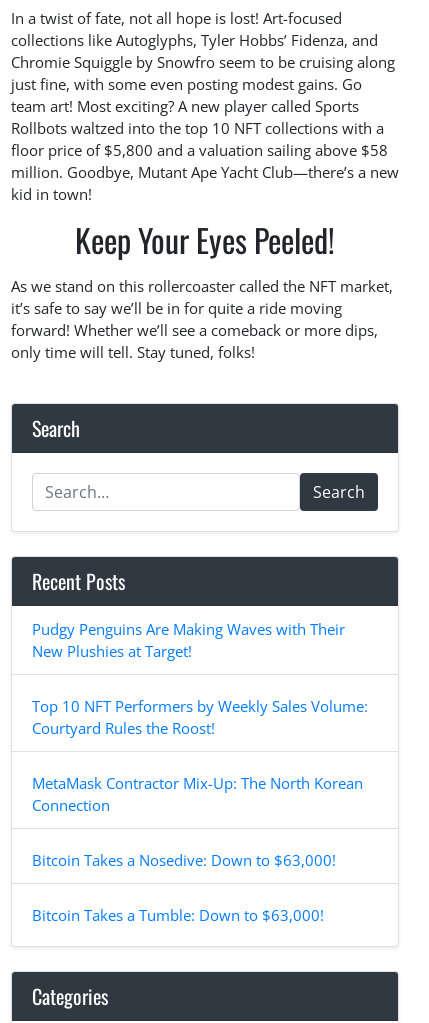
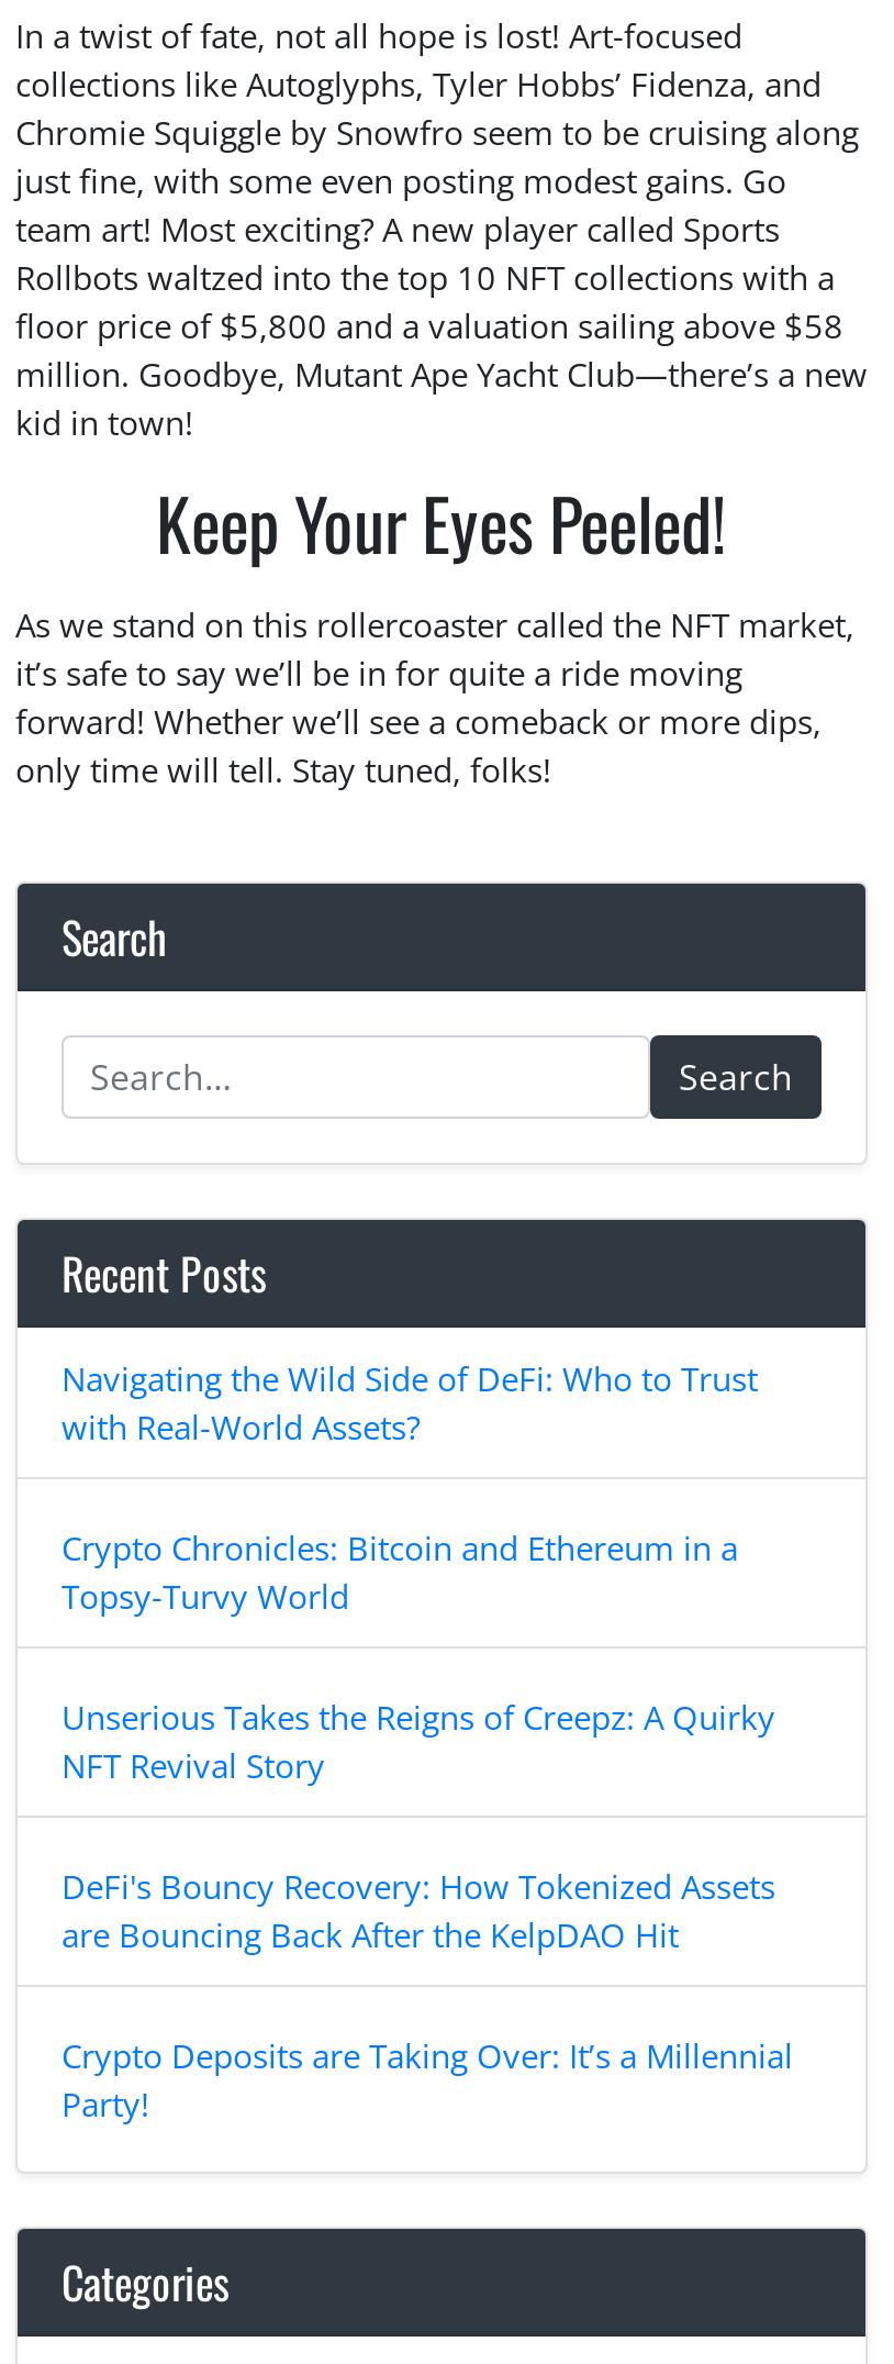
- Pudgy Penguins Are Making Waves with Their
- New Plushies at Target!
+ Navigating the Wild Side of DeFi: Who to Trust
+ with Real-World Assets?

- Top 10 NFT Performers by Weekly Sales Volume:
- Courtyard Rules the Roost!
+ Crypto Chronicles: Bitcoin and Ethereum in a
+ Topsy-Turvy World

- MetaMask Contractor Mix-Up: The North Korean
- Connection
+ Unserious Takes the Reigns of Creepz: A Quirky
+ NFT Revival Story

- Bitcoin Takes a Nosedive: Down to $63,000!
+ DeFi's Bouncy Recovery: How Tokenized Assets
+ are Bouncing Back After the KelpDAO Hit

- Bitcoin Takes a Tumble: Down to $63,000!
+ Crypto Deposits are Taking Over: It’s a Millennial
+ Party!
